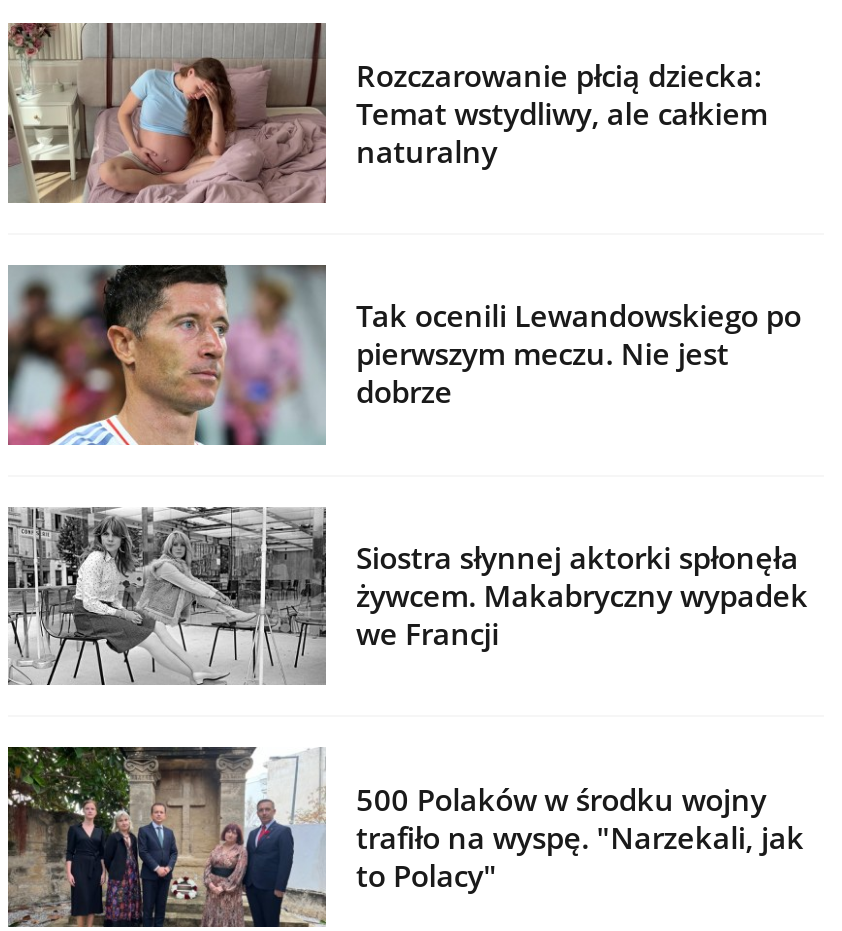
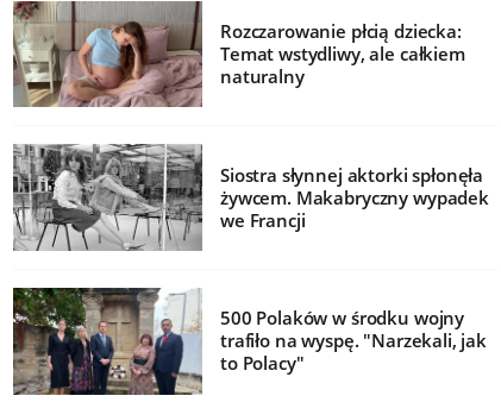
- [image]
- Tak ocenili Lewandowskiego po
- pierwszym meczu. Nie jest
- dobrze
